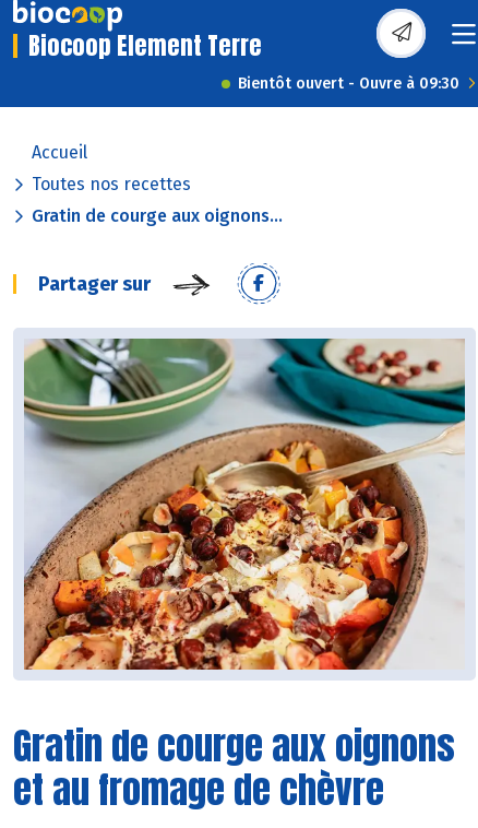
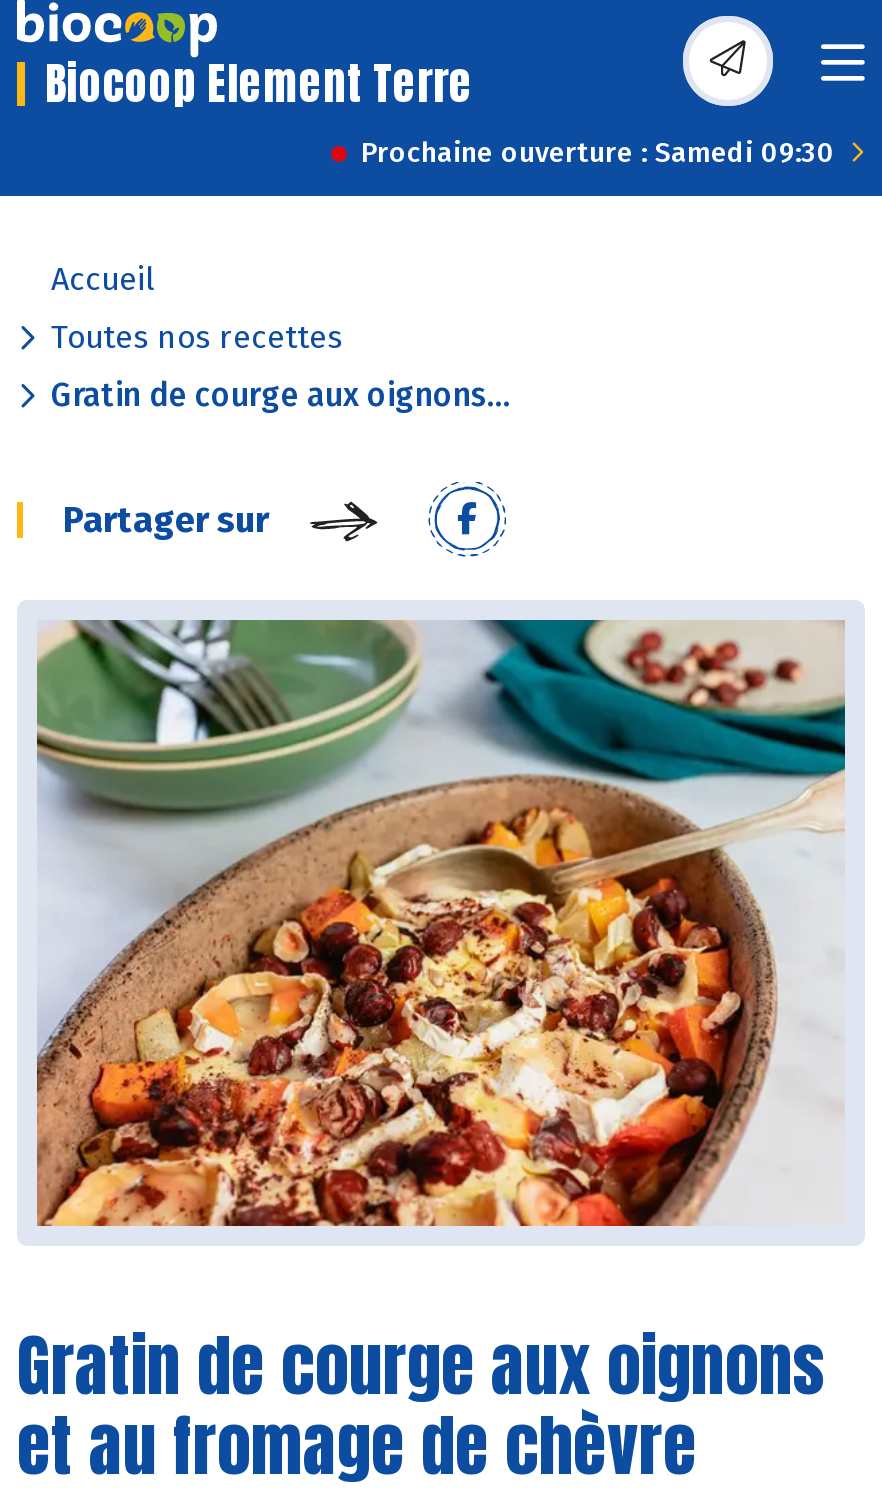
- Bientôt ouvert - Ouvre à 09:30
+ Prochaine ouverture : Samedi 09:30
